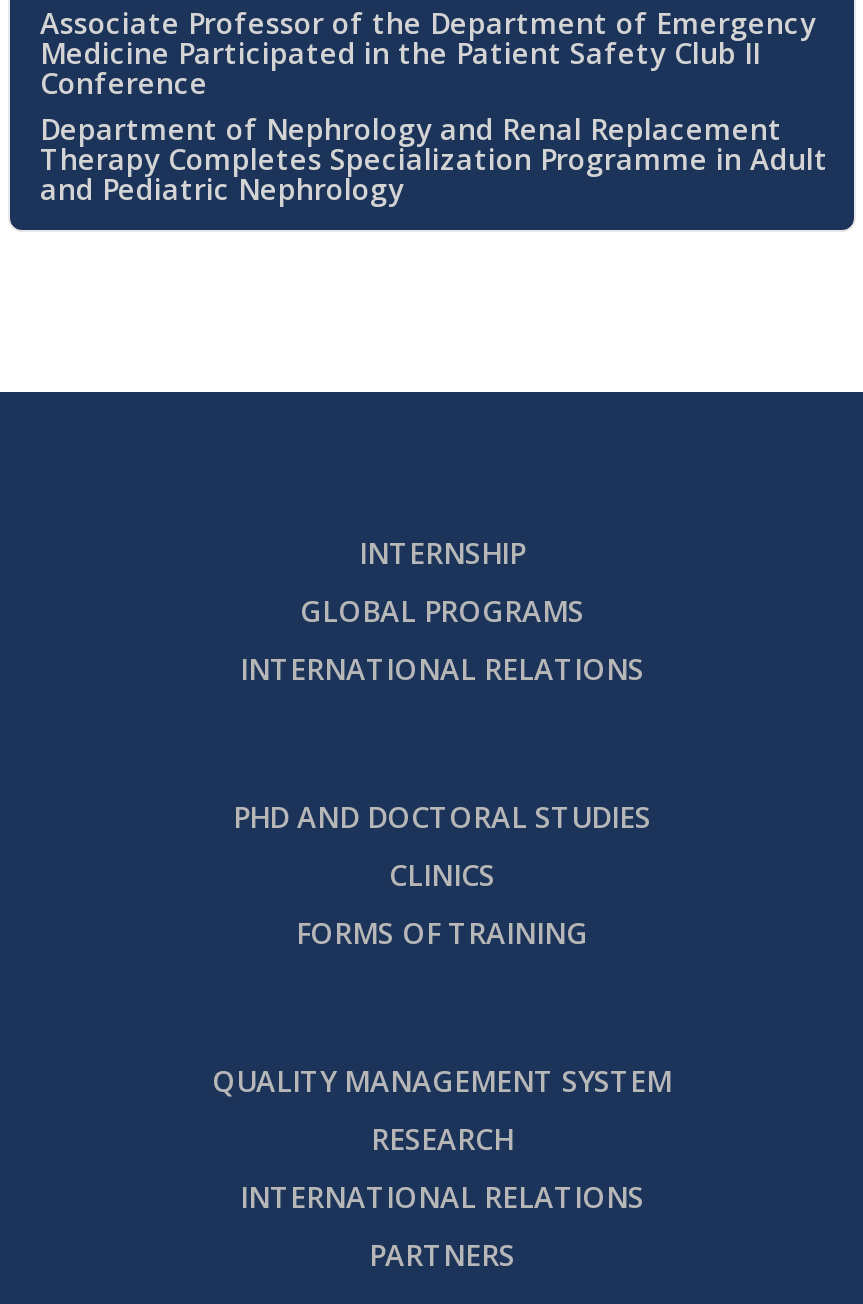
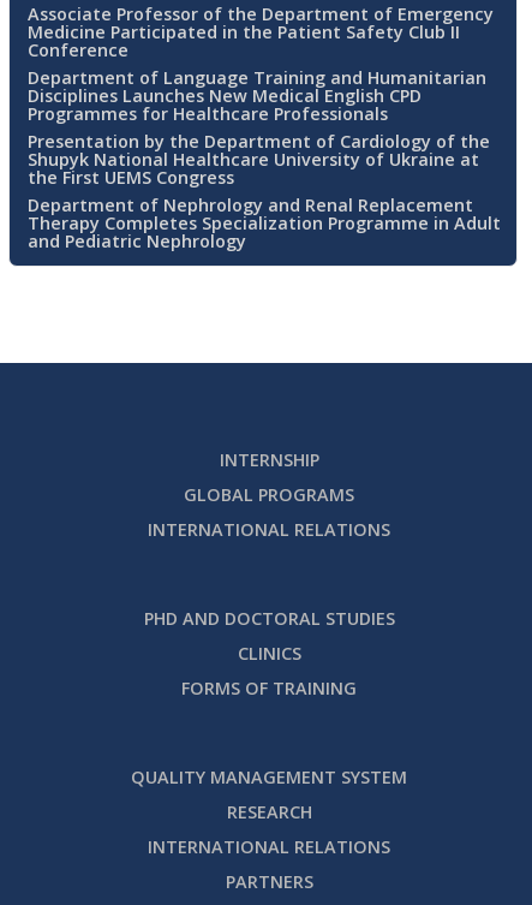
+ Department of Language Training and Humanitarian
+ Disciplines Launches New Medical English CPD
+ Programmes for Healthcare Professionals
+ Presentation by the Department of Cardiology of the
+ Shupyk National Healthcare University of Ukraine at
+ the First UEMS Congress
